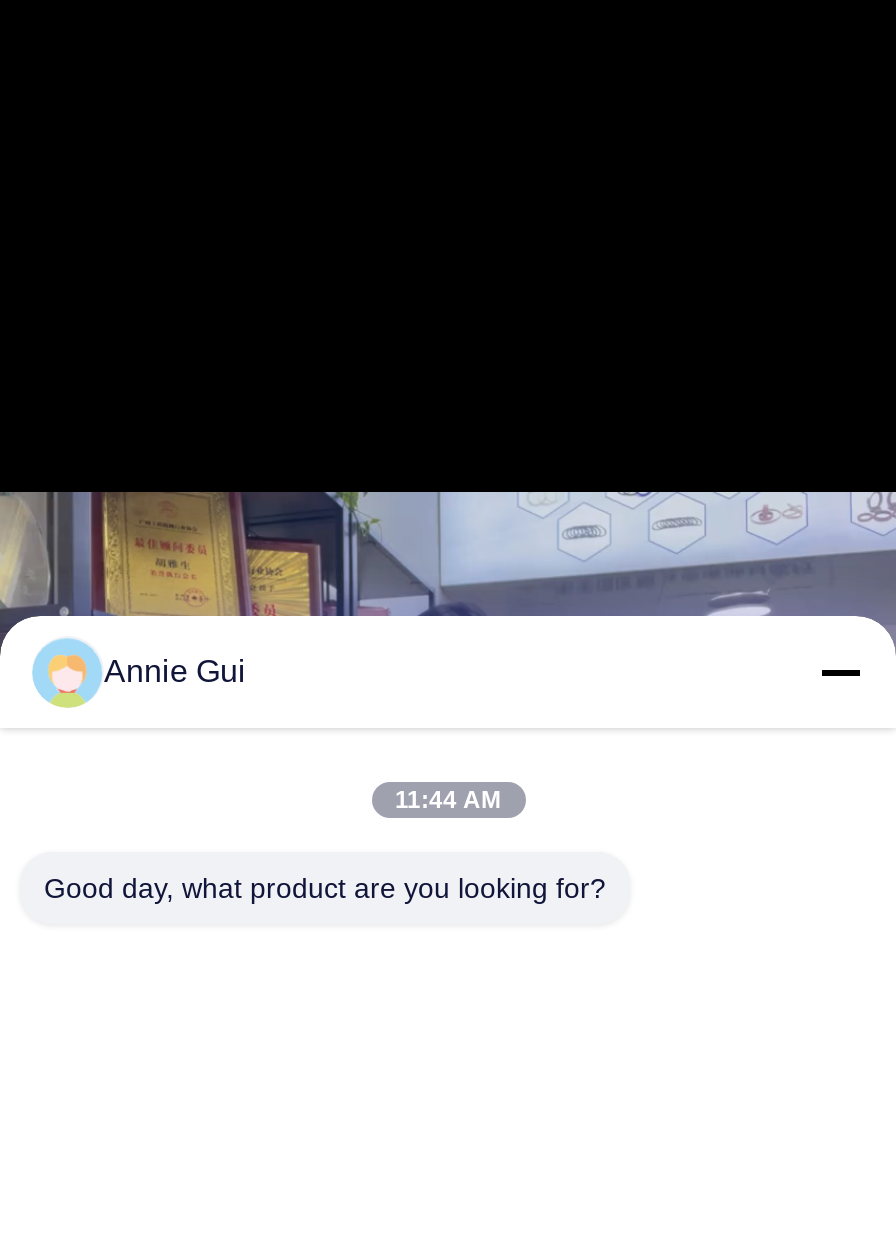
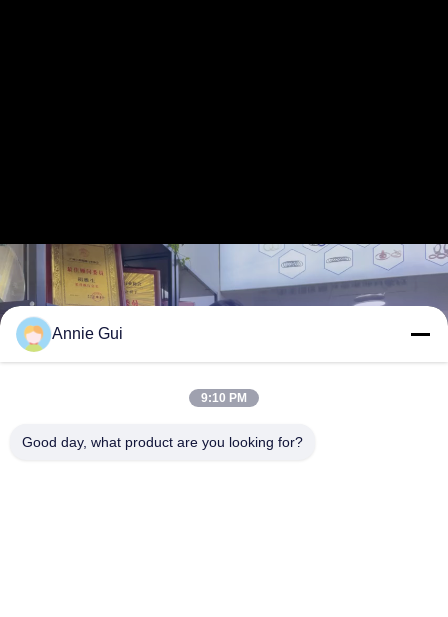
- 11:44 AM
+ 9:10 PM
